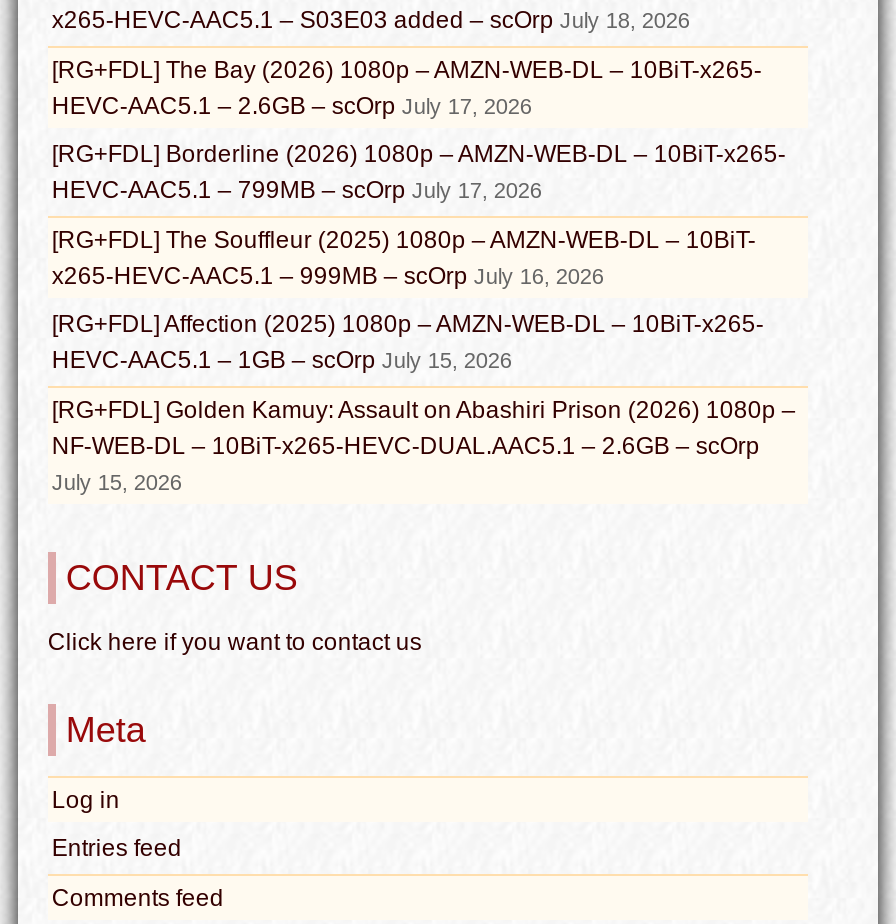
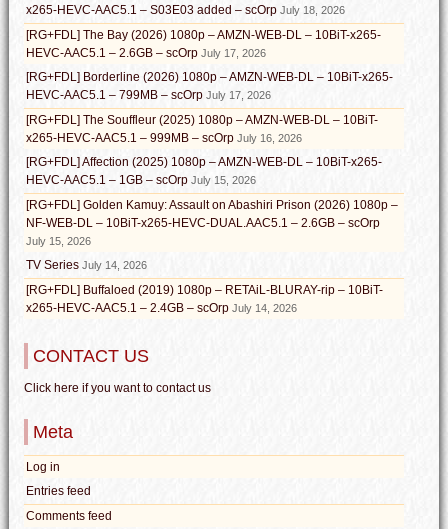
+ TV Series July 14, 2026
+ [RG+FDL] Buffaloed (2019) 1080p – RETAiL-BLURAY-rip – 10BiT-
+ x265-HEVC-AAC5.1 – 2.4GB – scOrp July 14, 2026
